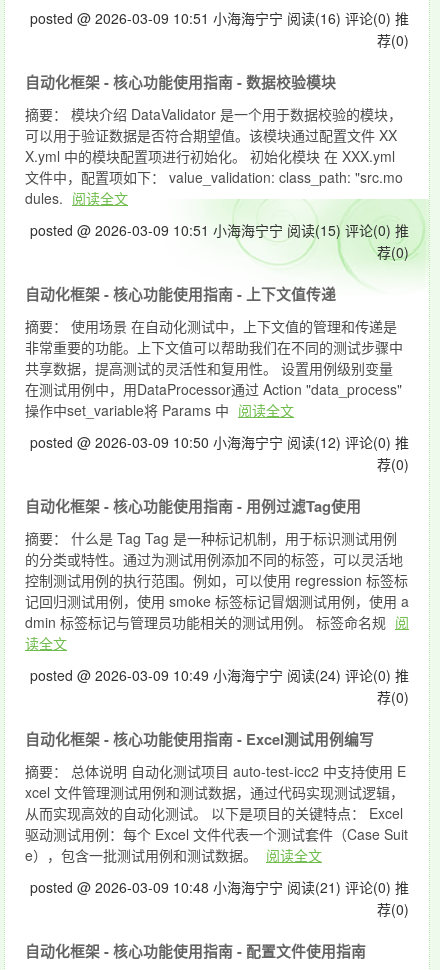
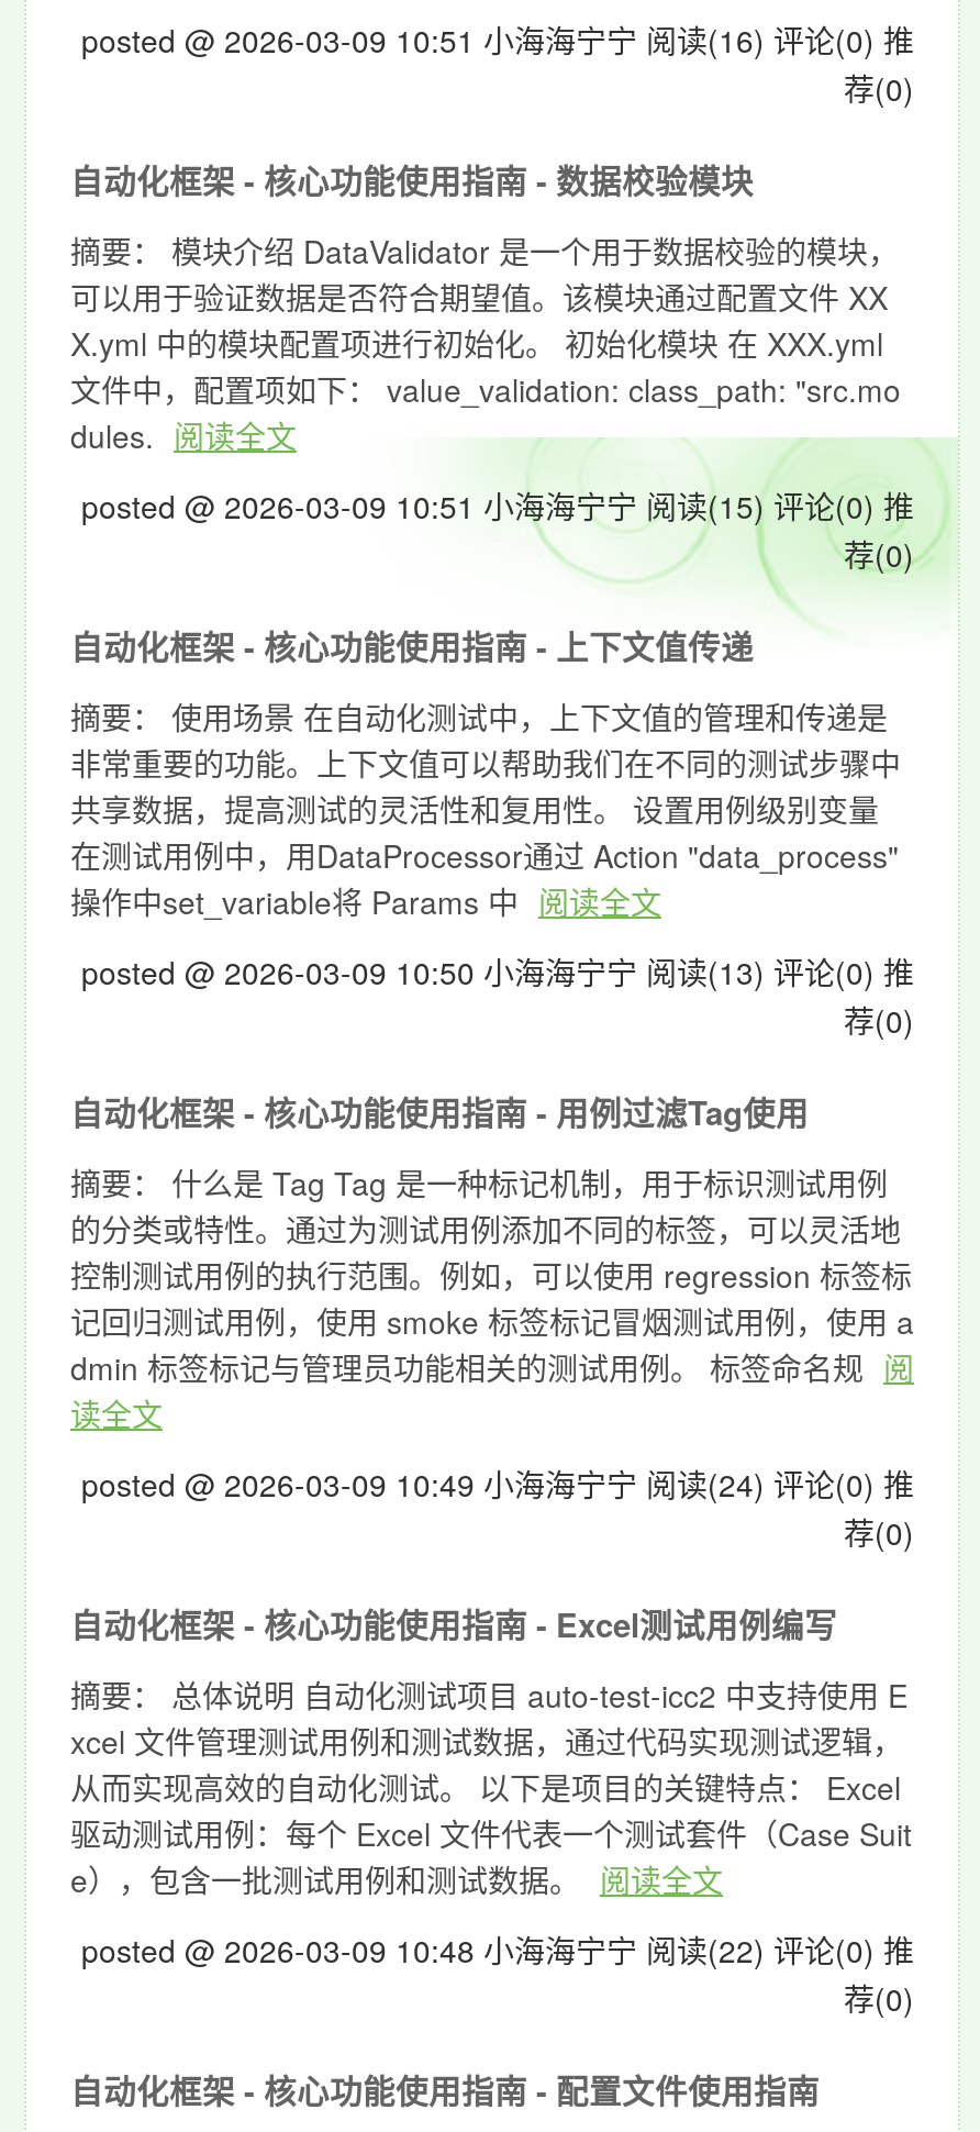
- posted @ 2026-03-09 10:50 小海海宁宁阅读(12) 评论(0) 推
+ posted @ 2026-03-09 10:50 小海海宁宁阅读(13) 评论(0) 推

- posted @ 2026-03-09 10:48 小海海宁宁阅读(21) 评论(0) 推
+ posted @ 2026-03-09 10:48 小海海宁宁阅读(22) 评论(0) 推
